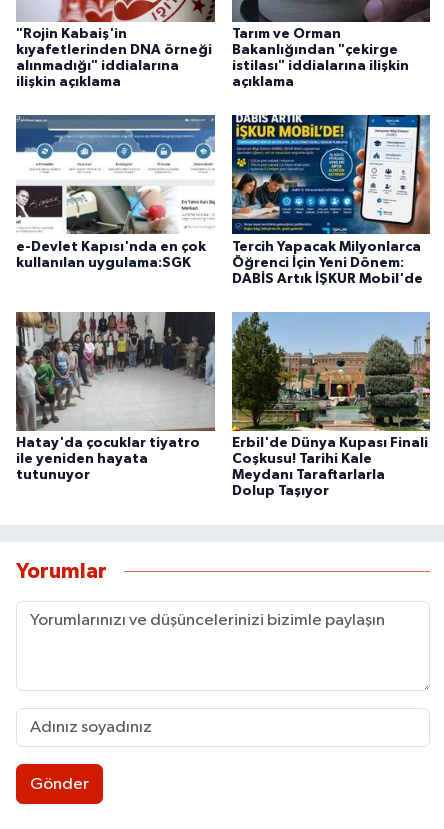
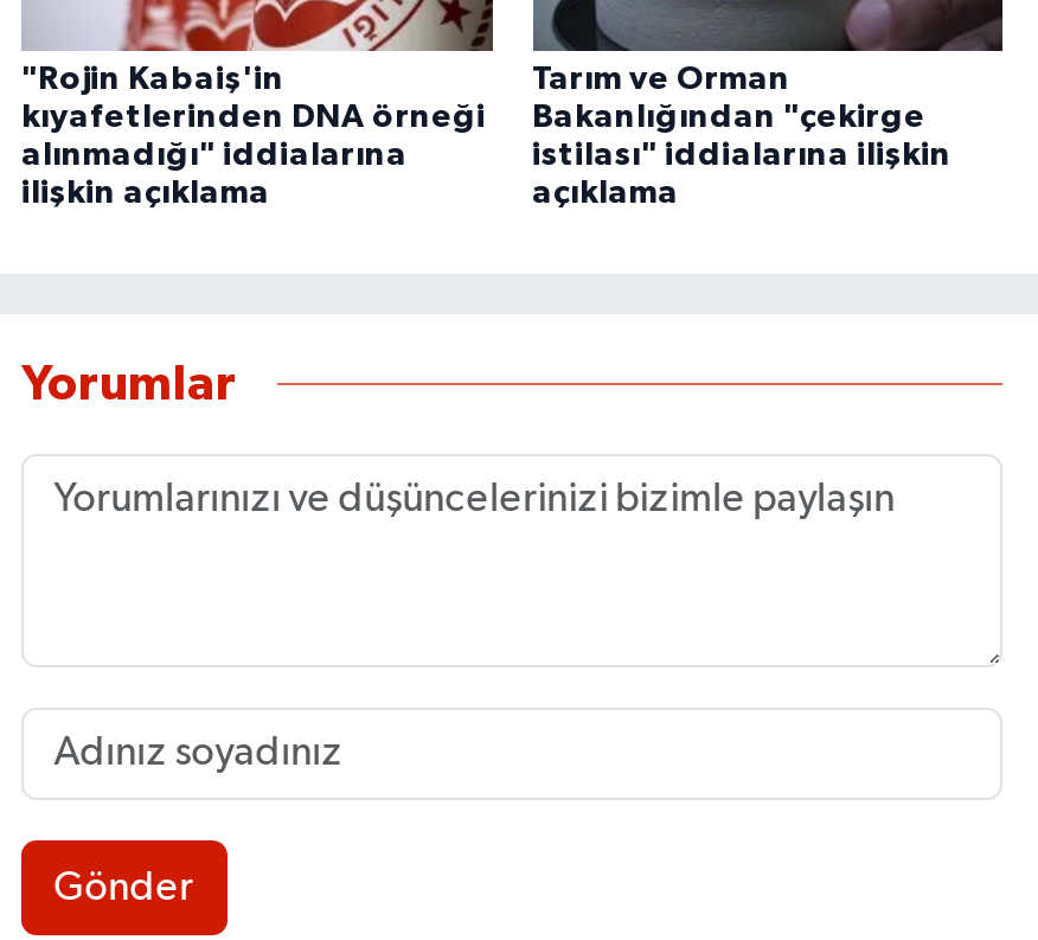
- [image]

- [image]
- Tercih Yapacak Milyonlarca
- Öğrenci İçin Yeni Dönem:
- DABİS Artık İŞKUR Mobil'de

- [image]
- e-Devlet Kapısı'nda en çok
- kullanılan uygulama:SGK

- [image]
- Hatay'da çocuklar tiyatro
- ile yeniden hayata
- tutunuyor

- [image]
- Erbil'de Dünya Kupası Finali
- Coşkusu! Tarihi Kale
- Meydanı Taraftarlarla
- Dolup Taşıyor
